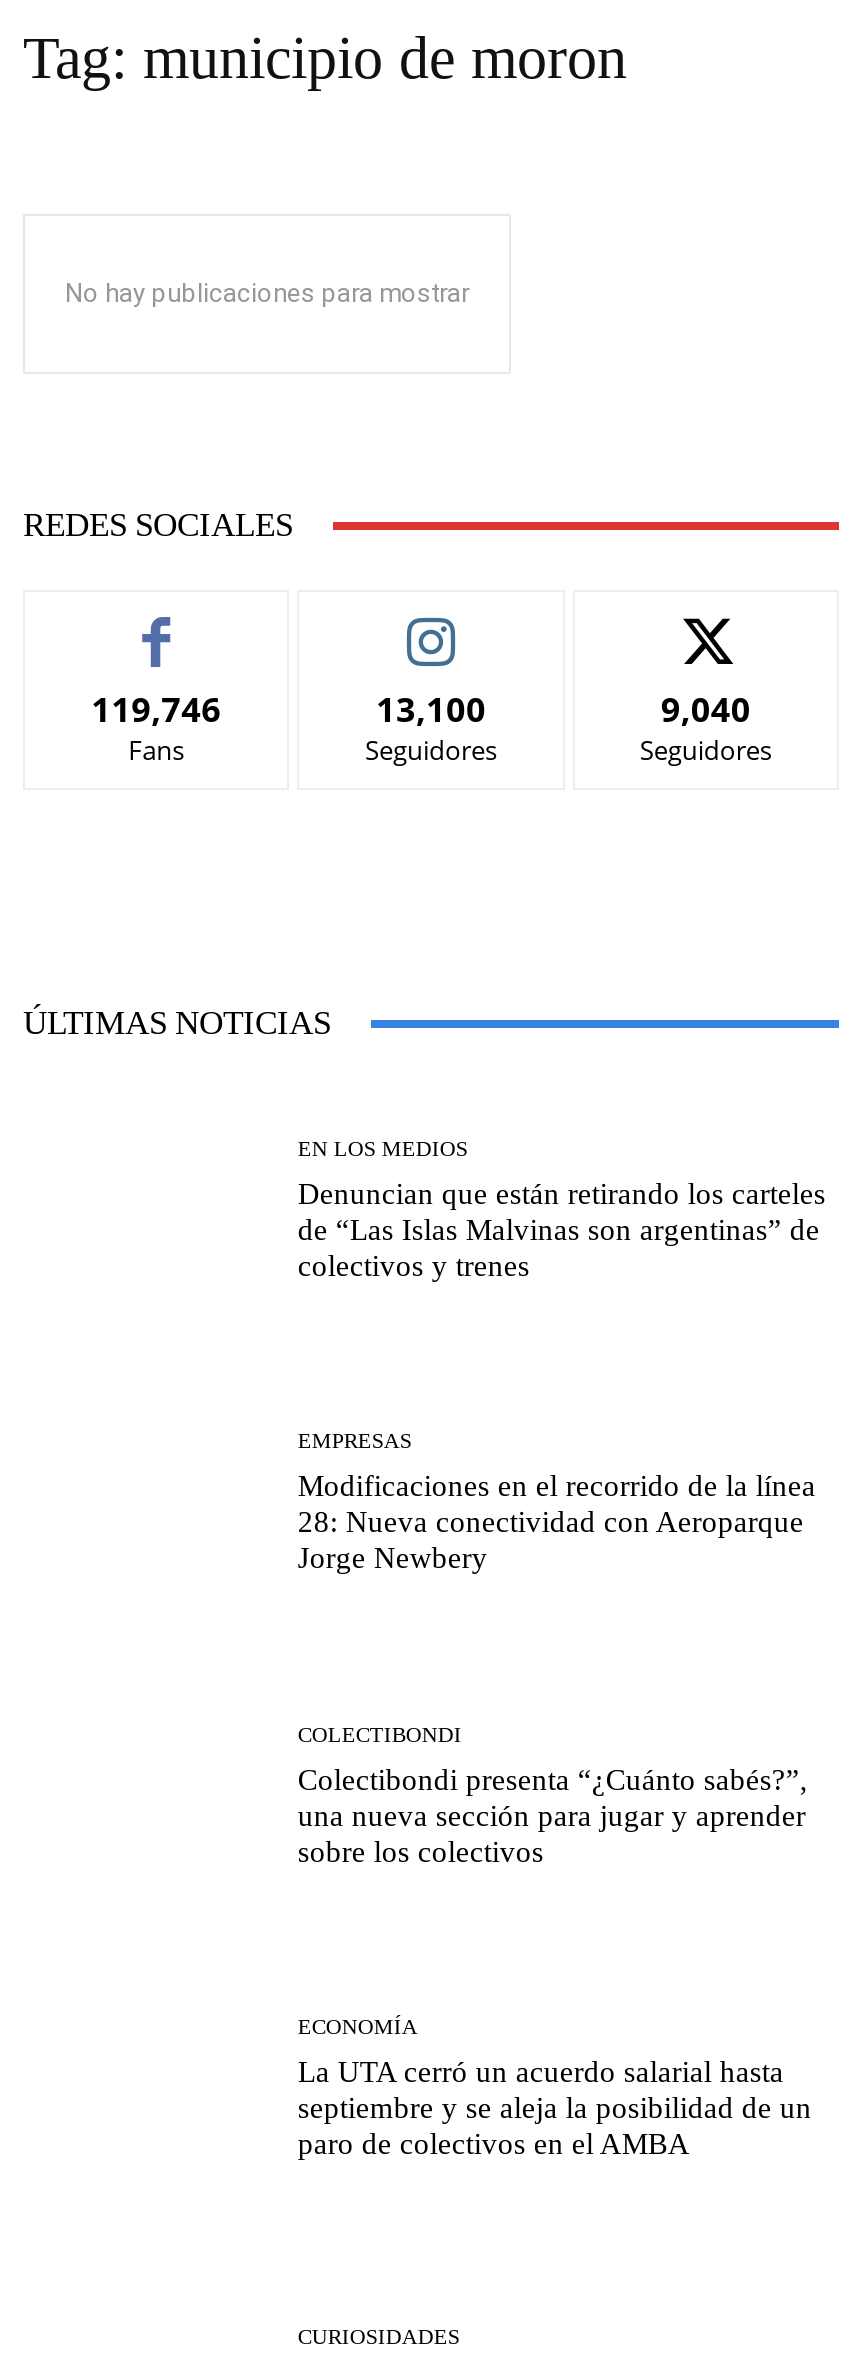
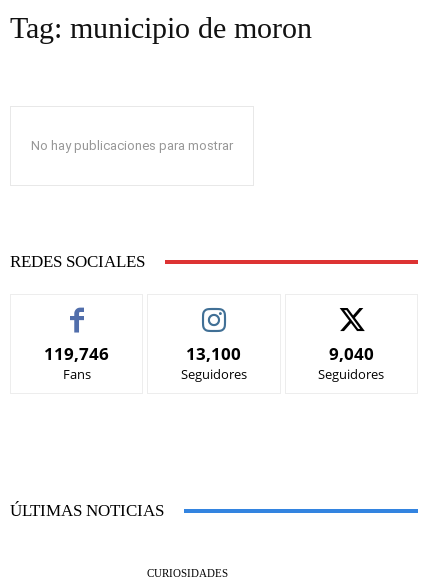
- EN LOS MEDIOS
- Denuncian que están retirando los carteles
- de “Las Islas Malvinas son argentinas” de
- colectivos y trenes

- EMPRESAS
- Modificaciones en el recorrido de la línea
- 28: Nueva conectividad con Aeroparque
- Jorge Newbery

- COLECTIBONDI
- Colectibondi presenta “¿Cuánto sabés?”,
- una nueva sección para jugar y aprender
- sobre los colectivos

- ECONOMÍA
- La UTA cerró un acuerdo salarial hasta
- septiembre y se aleja la posibilidad de un
- paro de colectivos en el AMBA
